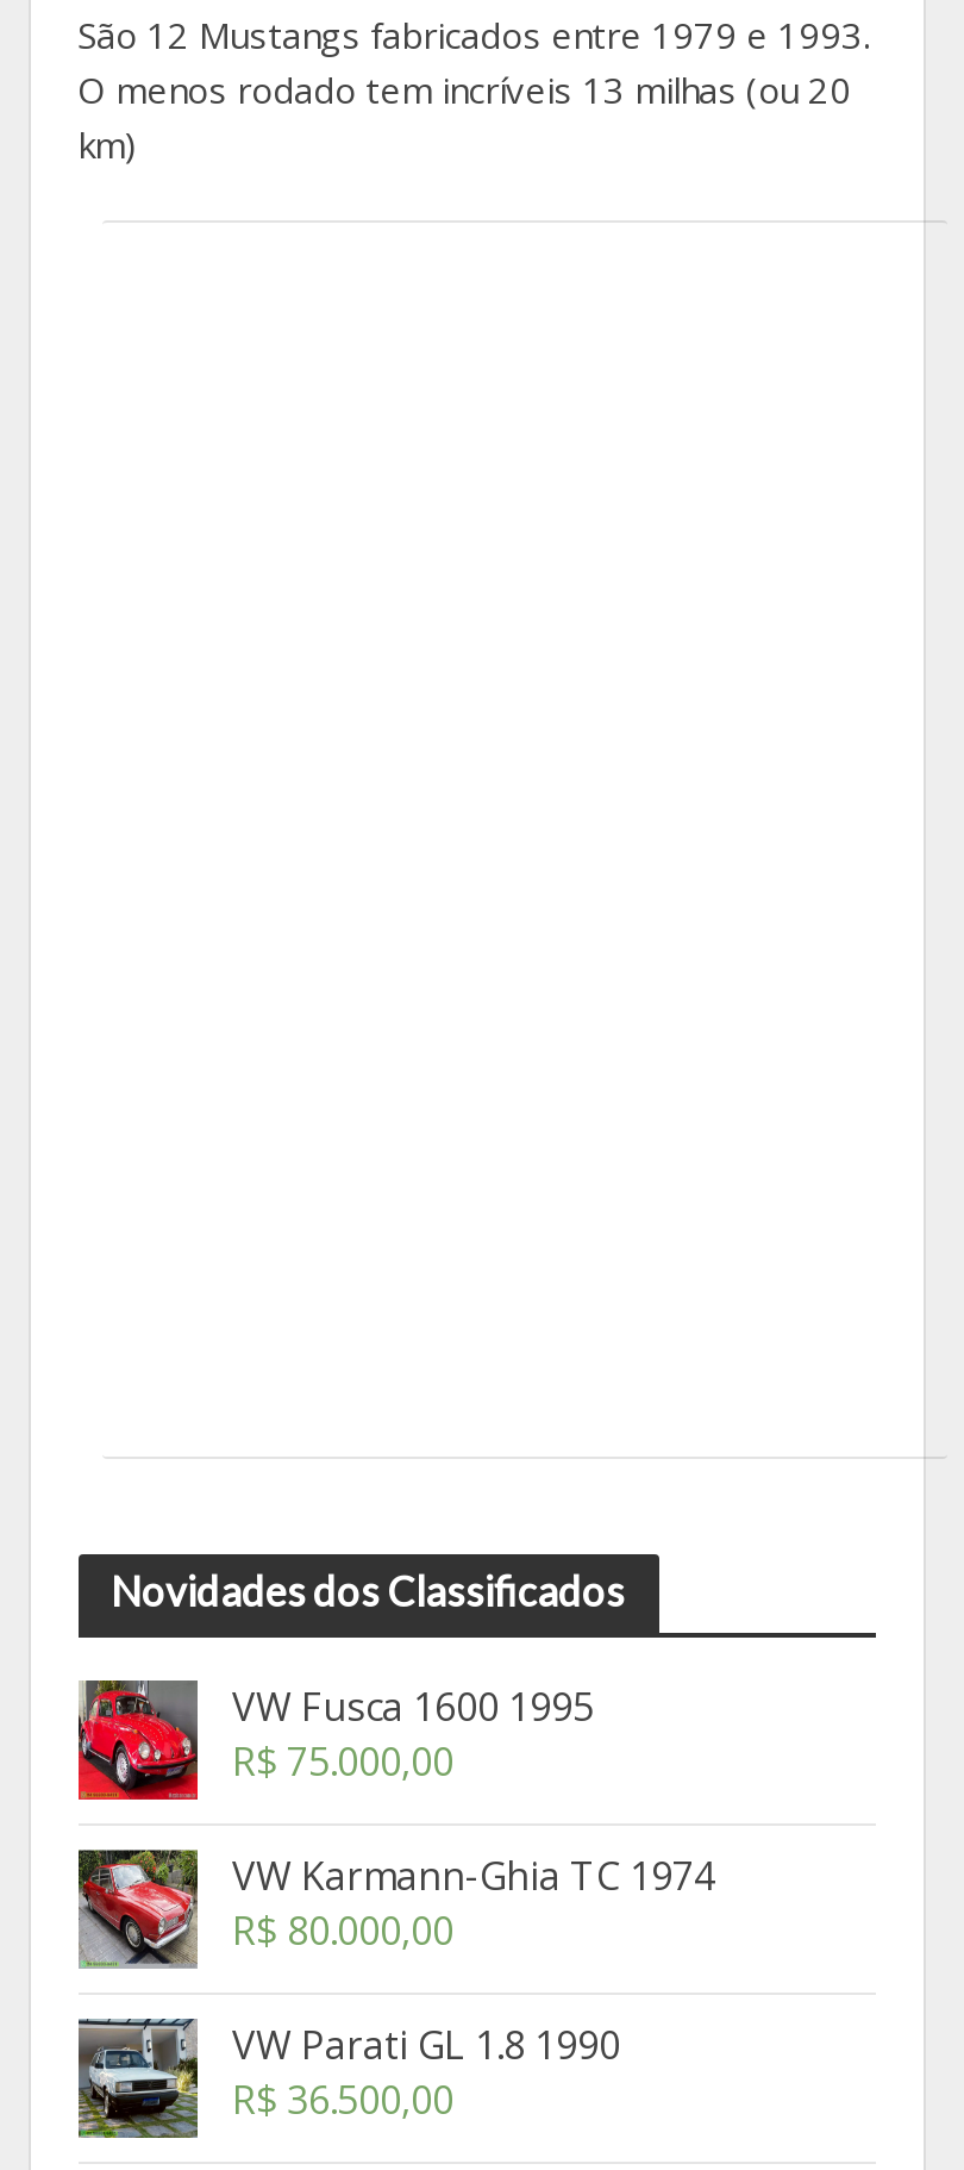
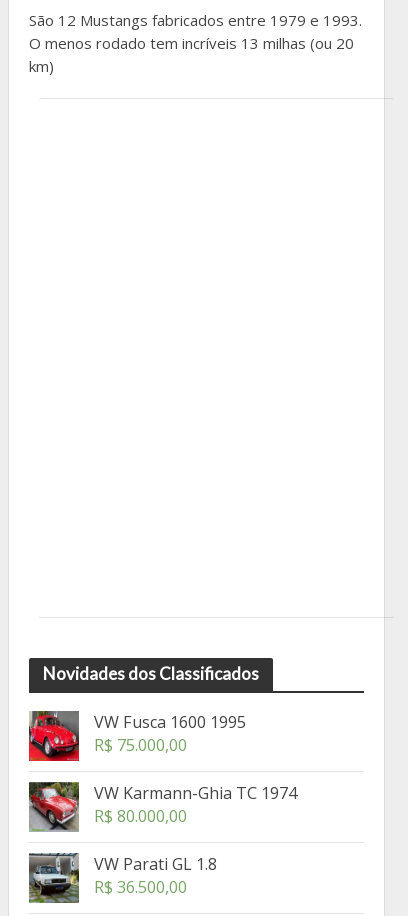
- VW Parati GL 1.8 1990
+ VW Parati GL 1.8
